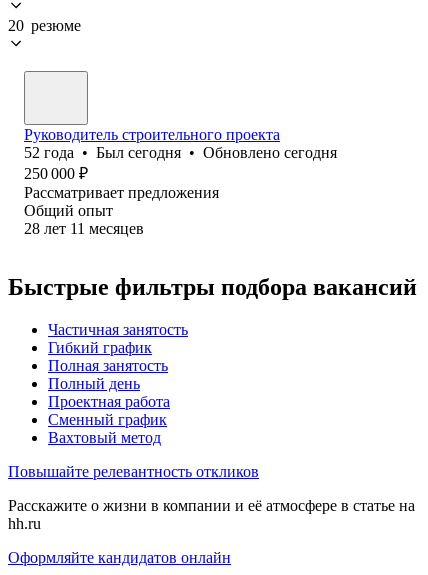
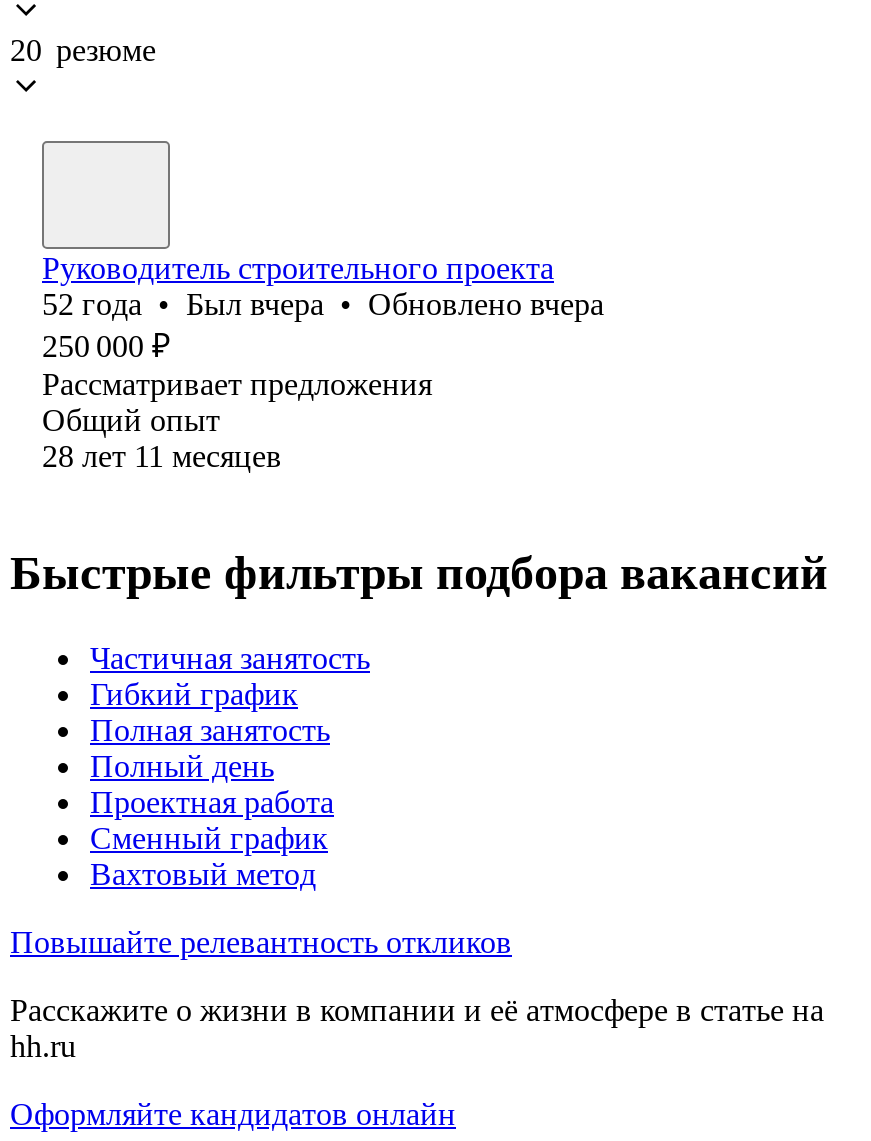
- 52 года • Был сегодня • Обновлено сегодня
+ 52 года • Был вчера • Обновлено вчера
